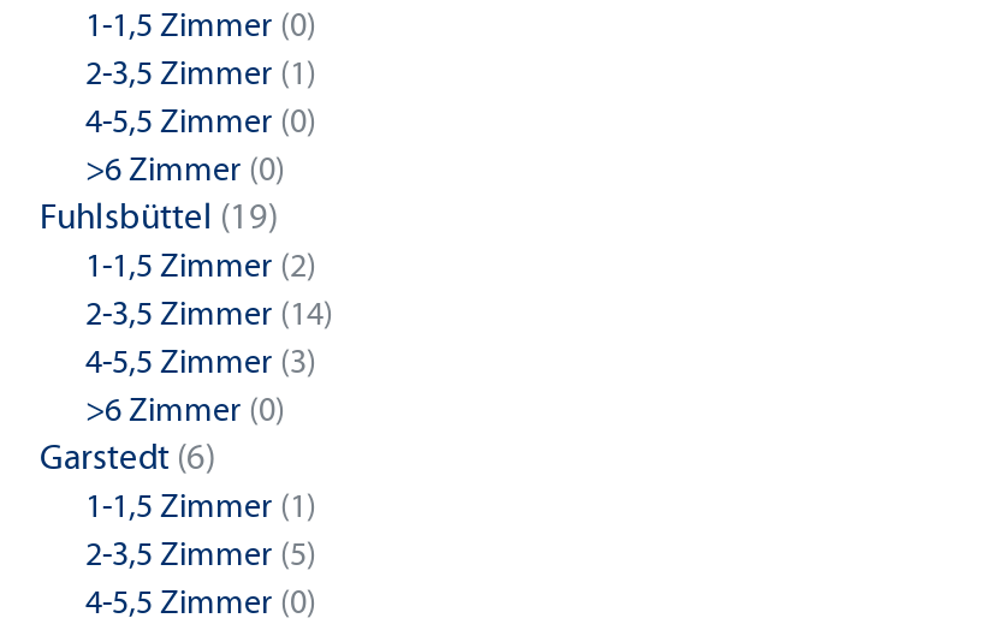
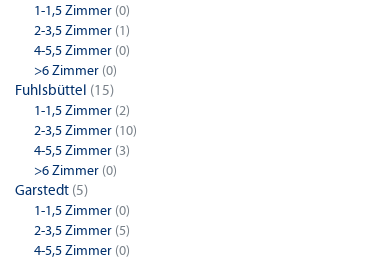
- Fuhlsbüttel (19)
+ Fuhlsbüttel (15)

- 2-3,5 Zimmer (14)
+ 2-3,5 Zimmer (10)

- Garstedt (6)
+ Garstedt (5)

- 1-1,5 Zimmer (1)
+ 1-1,5 Zimmer (0)
